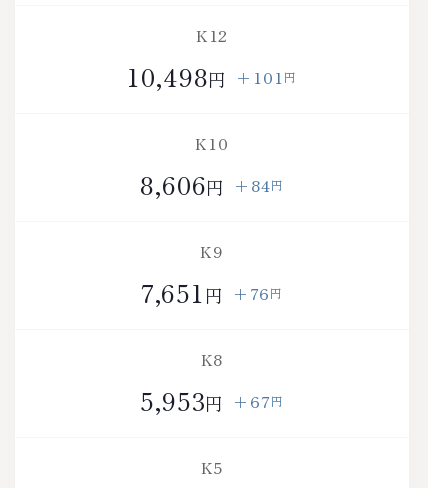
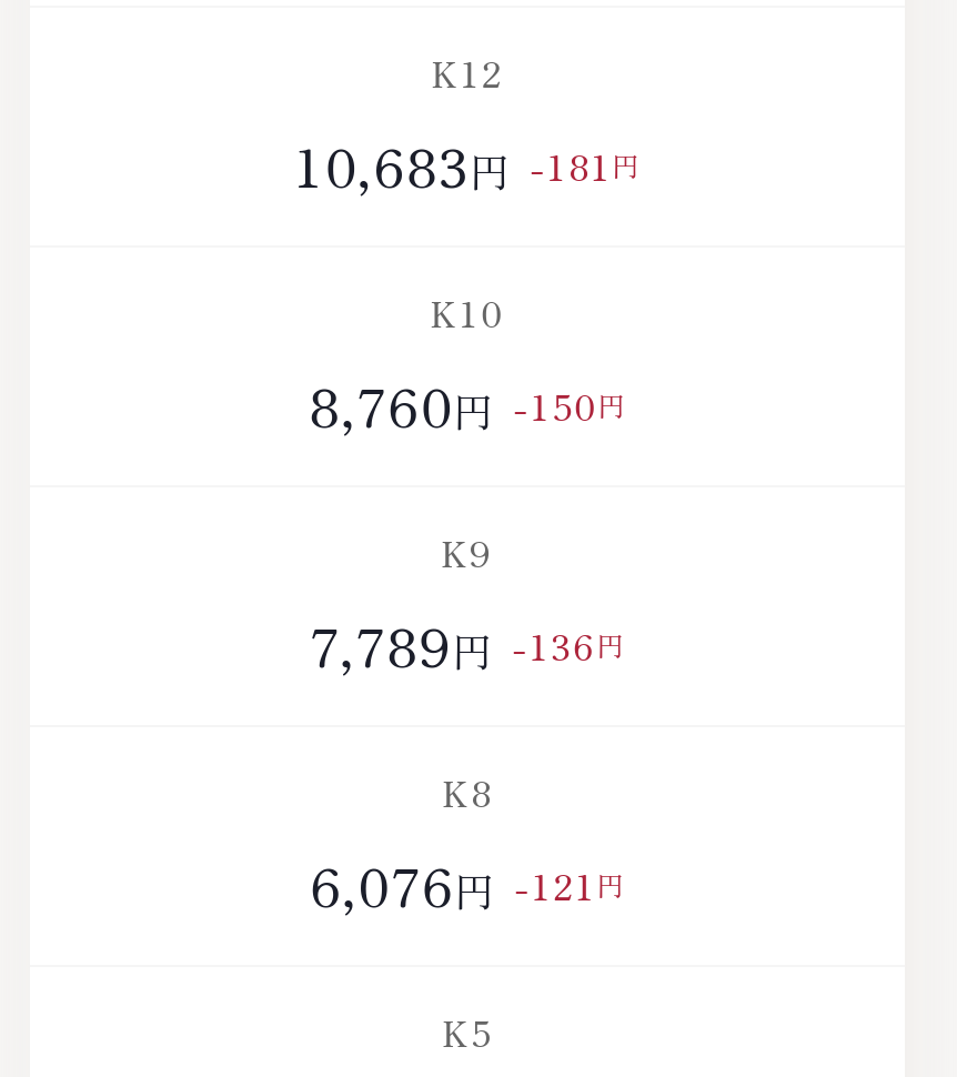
- 10,498円 +101円
+ 10,683円 -181円

- 8,606円 +84円
+ 8,760円 -150円

- 7,651円 +76円
+ 7,789円 -136円

- 5,953円 +67円
+ 6,076円 -121円
